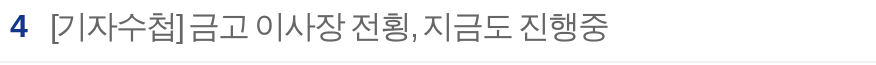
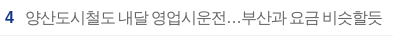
- [기자수첩] 금고 이사장 전횡, 지금도 진행중
+ 양산도시철도 내달 영업시운전…부산과 요금 비슷할듯
